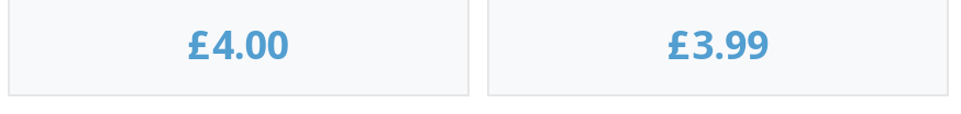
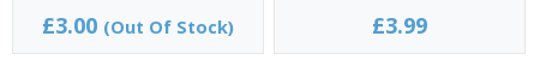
- £4.00
+ £3.00 (Out Of Stock)
